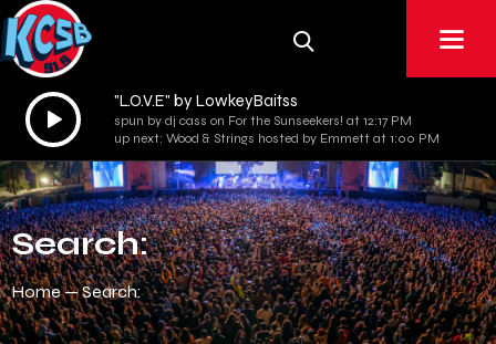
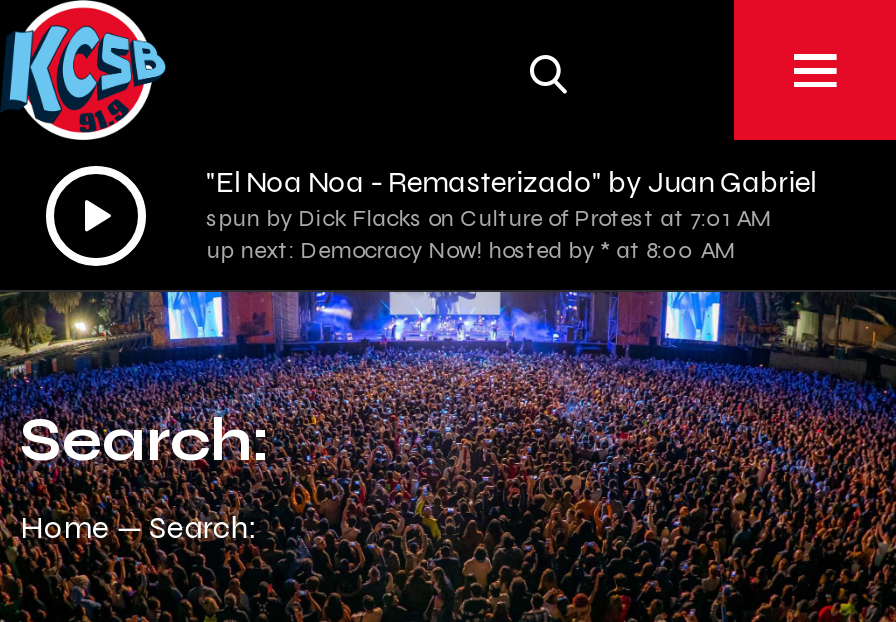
- "L.O.V.E" by LowkeyBaitss
- spun by dj cass on For the Sunseekers! at 12:17 PM
- up next: Wood & Strings hosted by Emmett at 1:00 PM
+ "El Noa Noa - Remasterizado" by Juan Gabriel
+ spun by Dick Flacks on Culture of Protest at 7:01 AM
+ up next: Democracy Now! hosted by * at 8:00 AM
